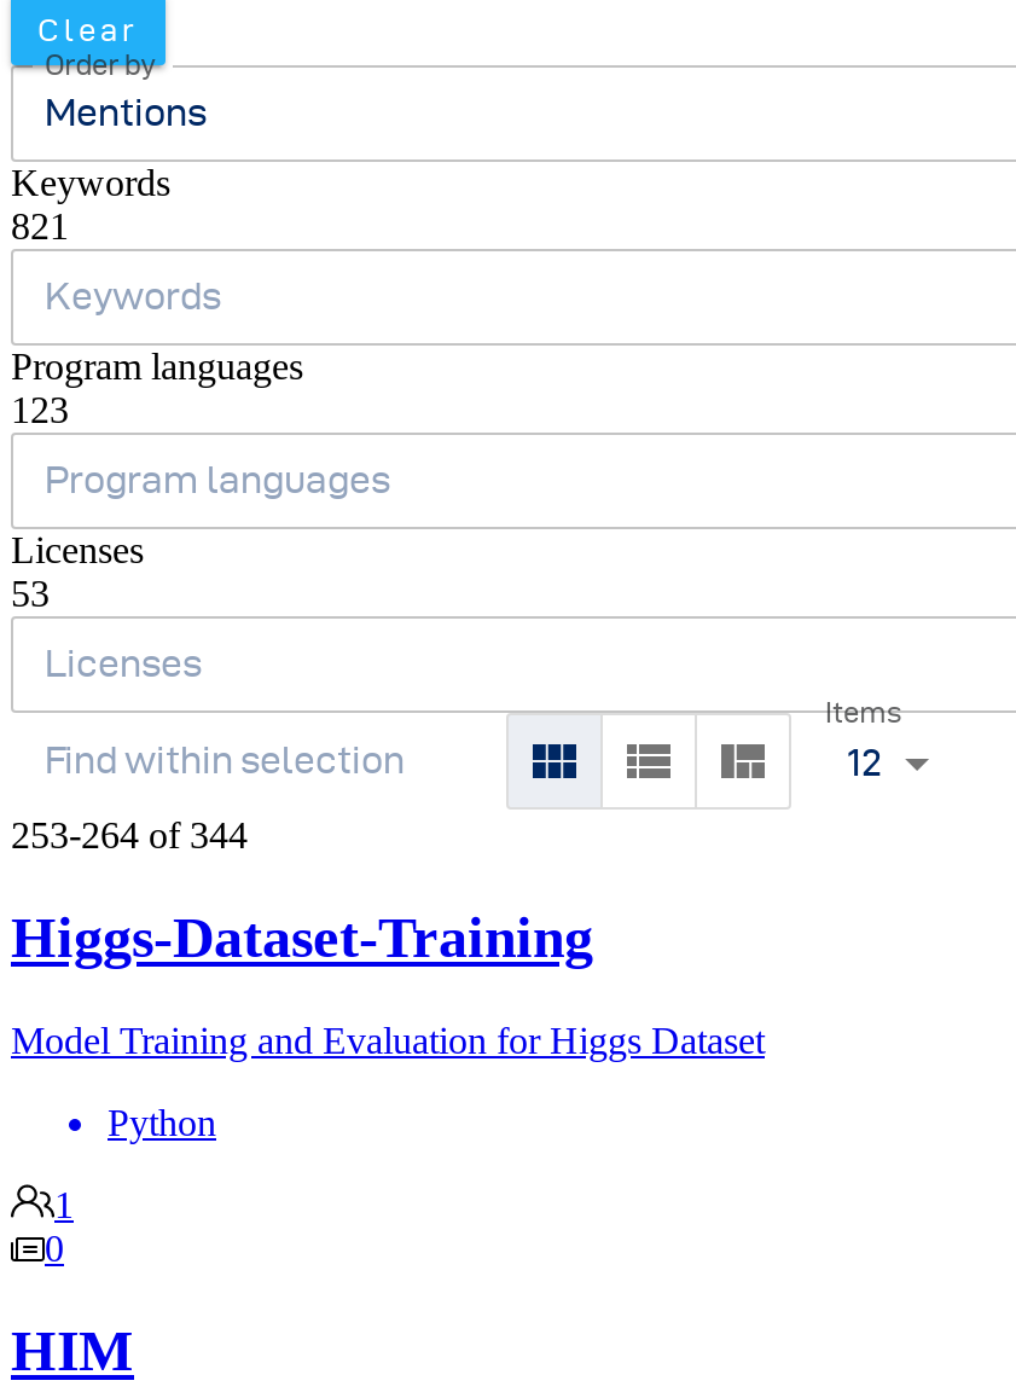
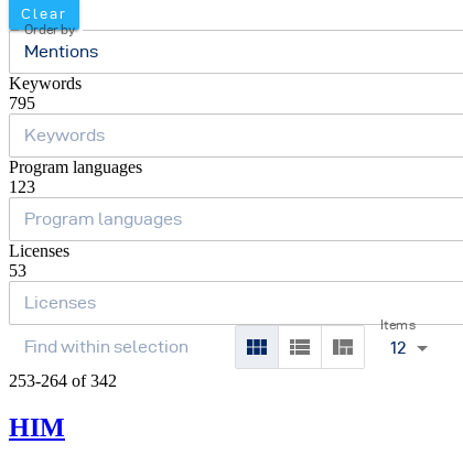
- 821
+ 795

- 253-264 of 344
- Higgs-Dataset-Training
- Model Training and Evaluation for Higgs Dataset
- Python
- 1
- 0
+ 253-264 of 342
